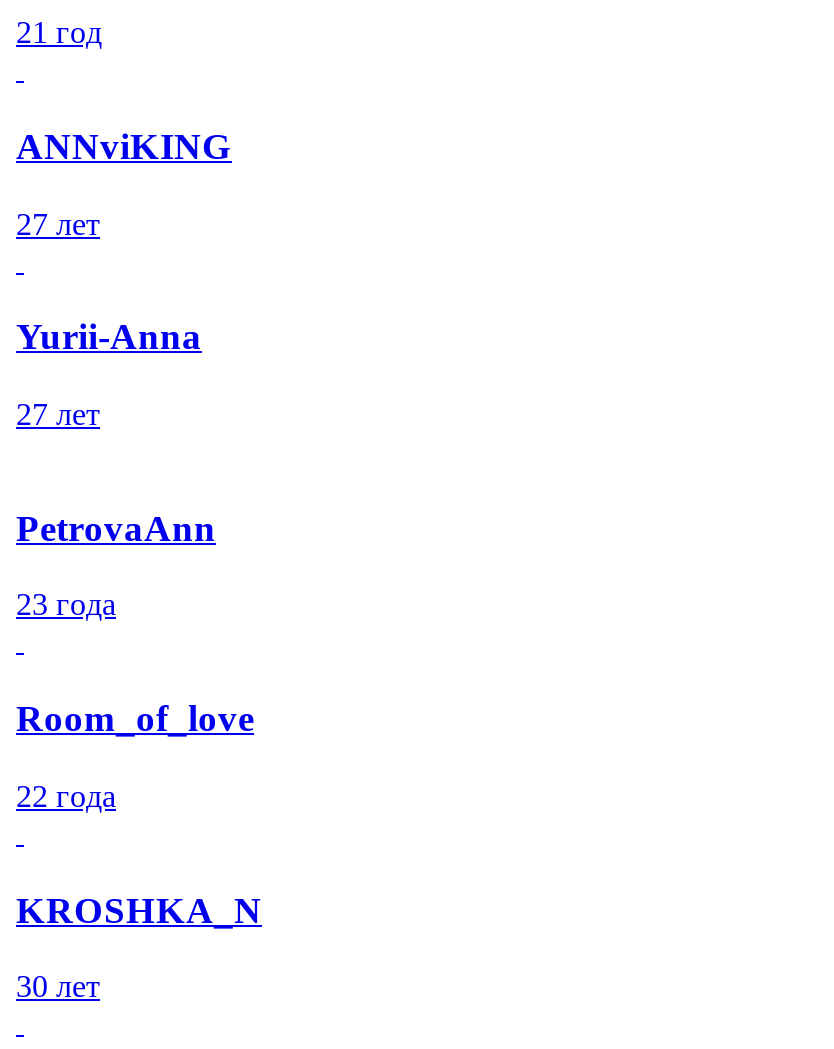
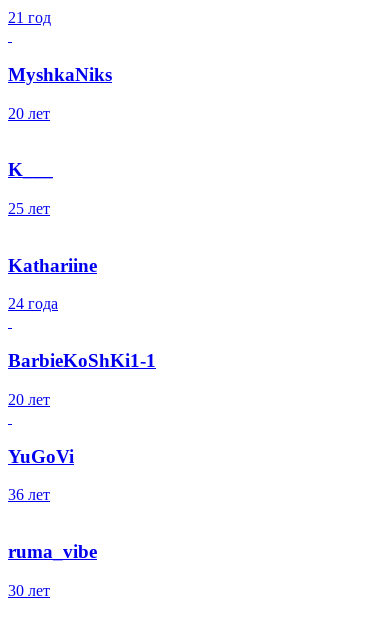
- ANNviKING
- 27 лет
- Yurii-Anna
- 27 лет
- PetrovaAnn
- 23 года
- Room_of_love
- 22 года
- KROSHKA_N
+ MyshkaNiks
+ 20 лет
+ K___
+ 25 лет
+ Kathariine
+ 24 года
+ BarbieKoShKi1-1
+ 20 лет
+ YuGoVi
+ 36 лет
+ ruma_vibe
